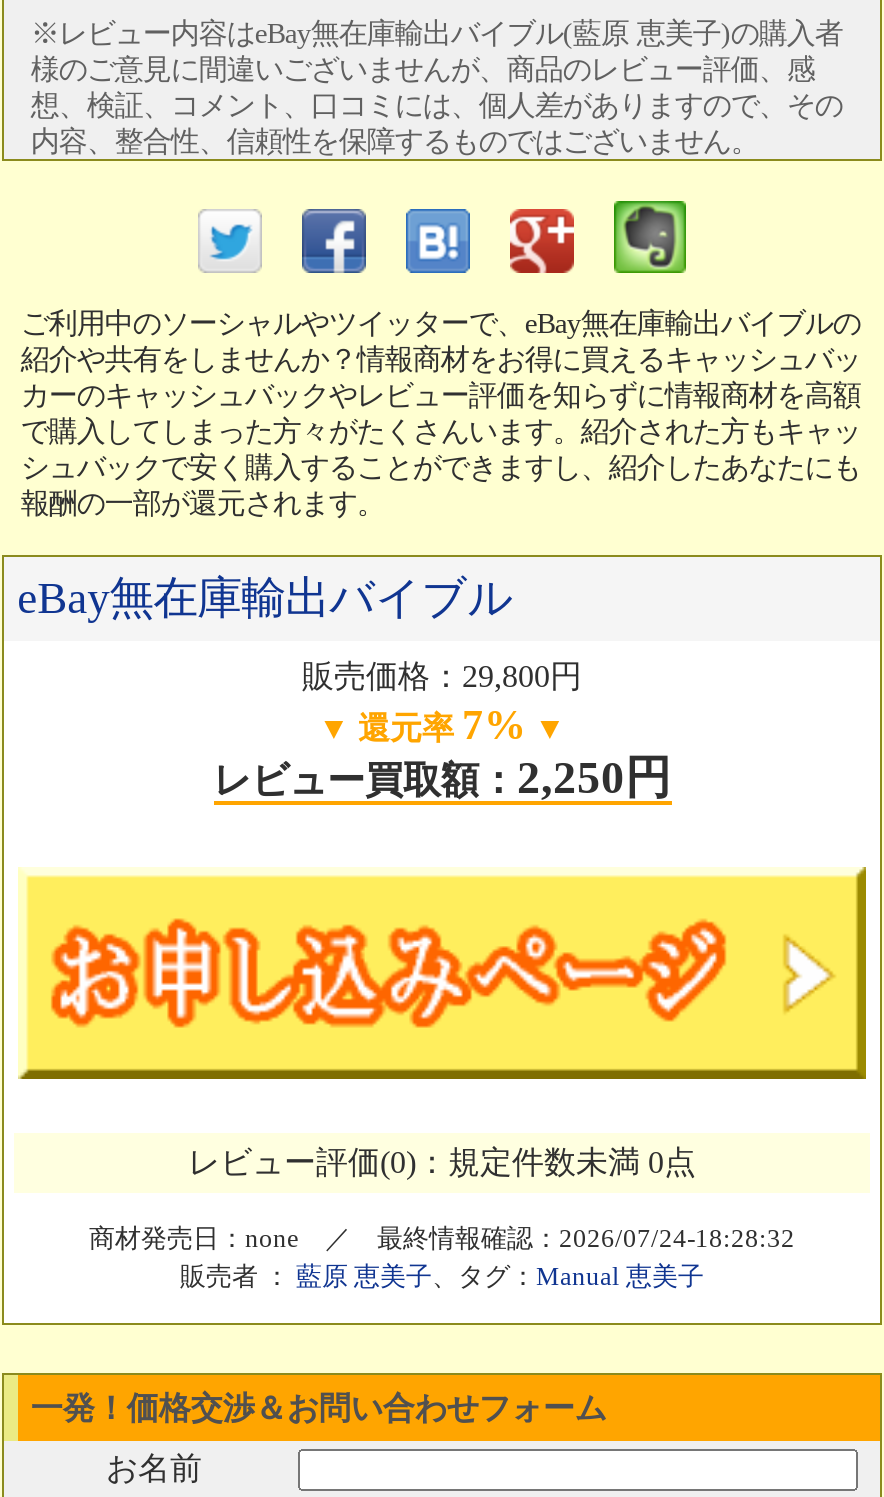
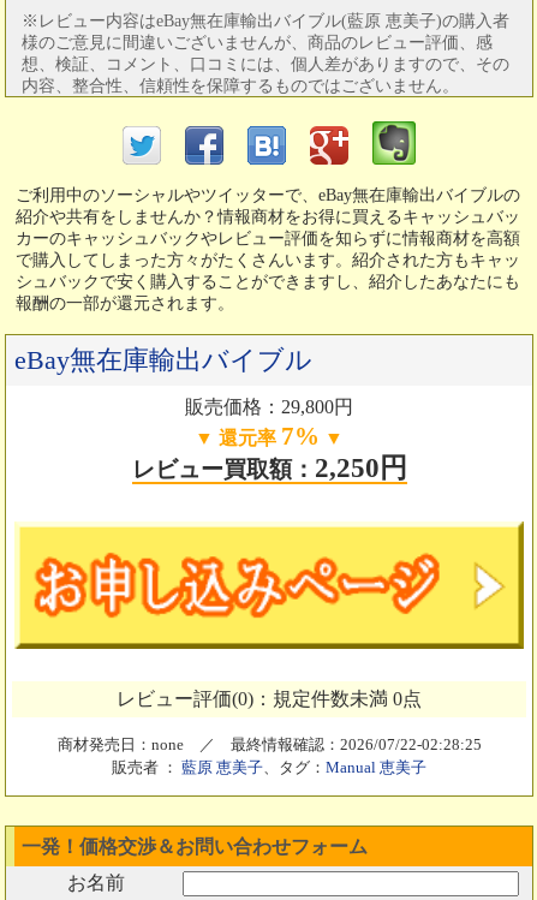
- 商材発売日：none ／ 最終情報確認：2026/07/24-18:28:32
+ 商材発売日：none ／ 最終情報確認：2026/07/22-02:28:25
